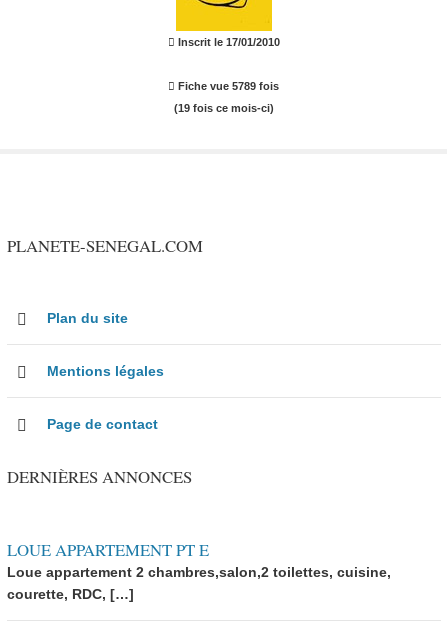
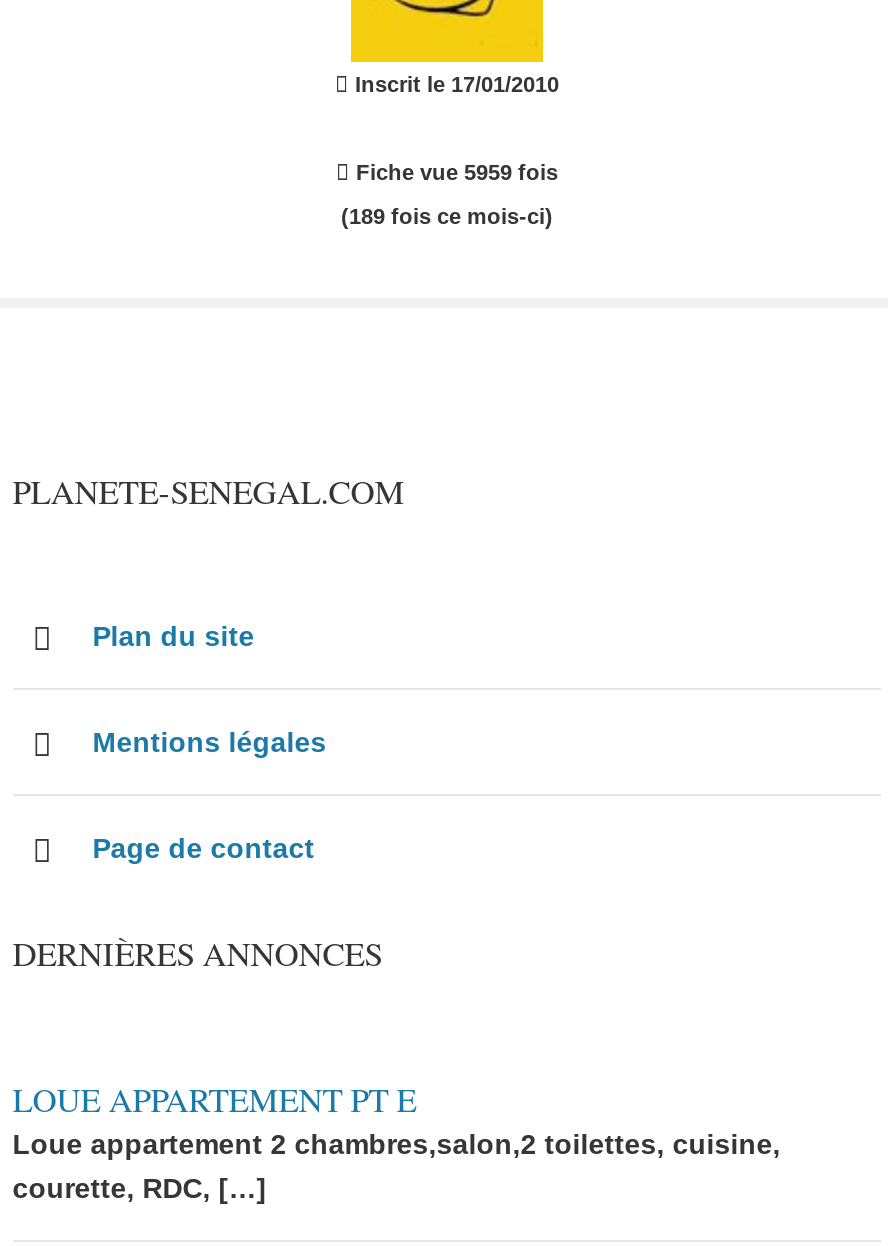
- Fiche vue 5789 fois
+ Fiche vue 5959 fois

- (19 fois ce mois-ci)
+ (189 fois ce mois-ci)
